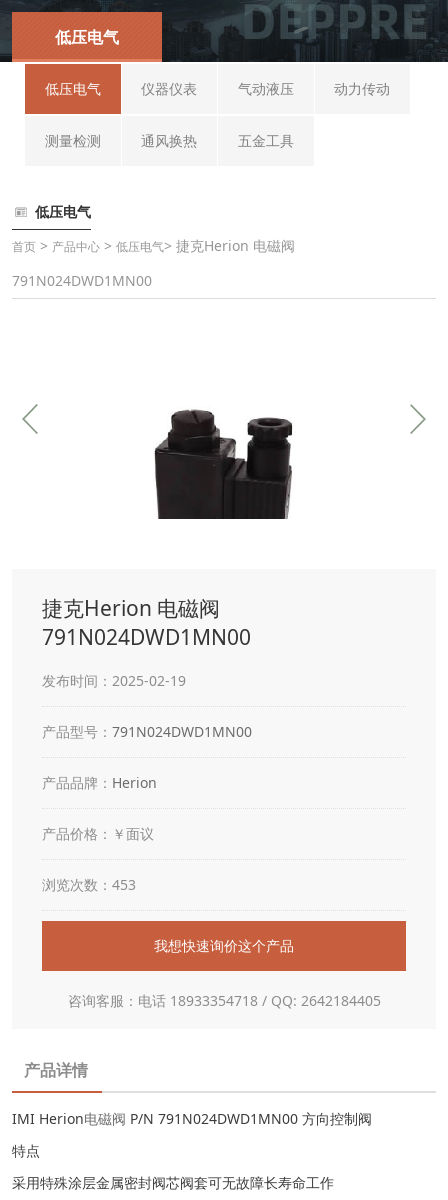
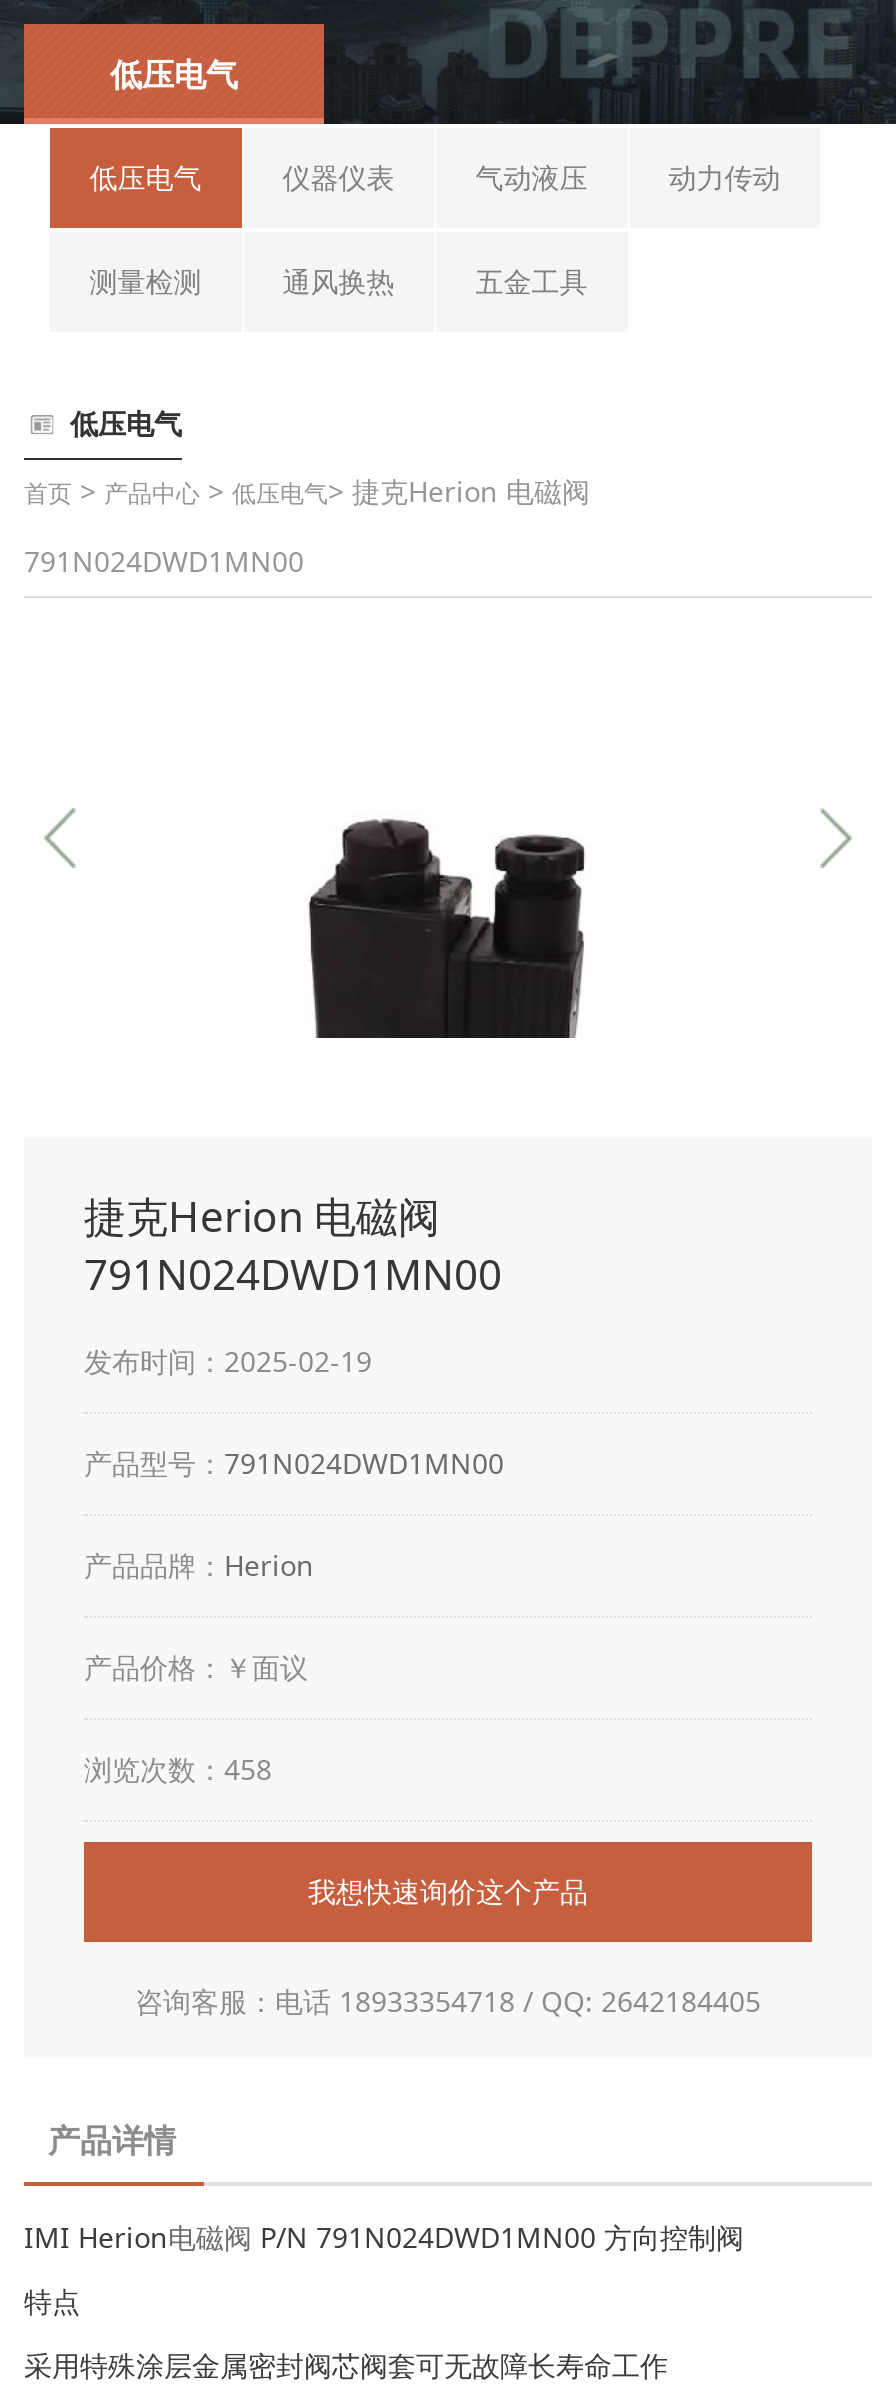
- 浏览次数：453
+ 浏览次数：458
